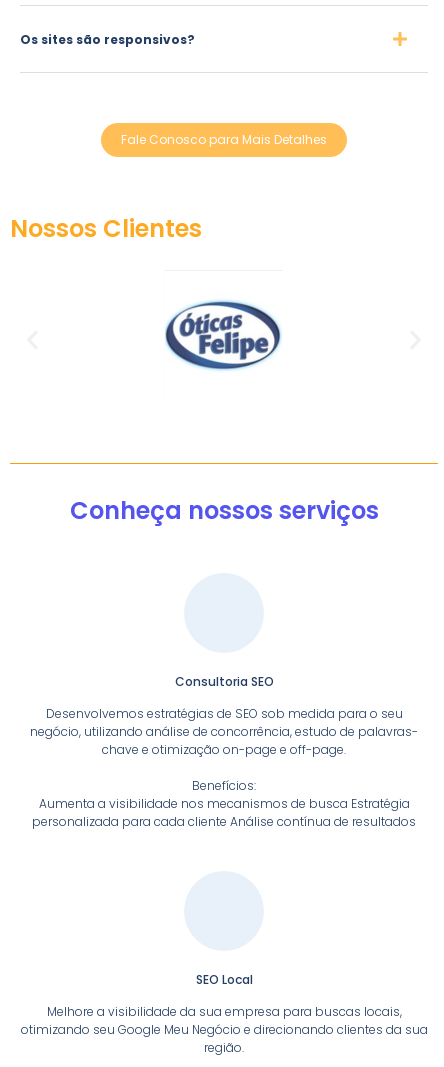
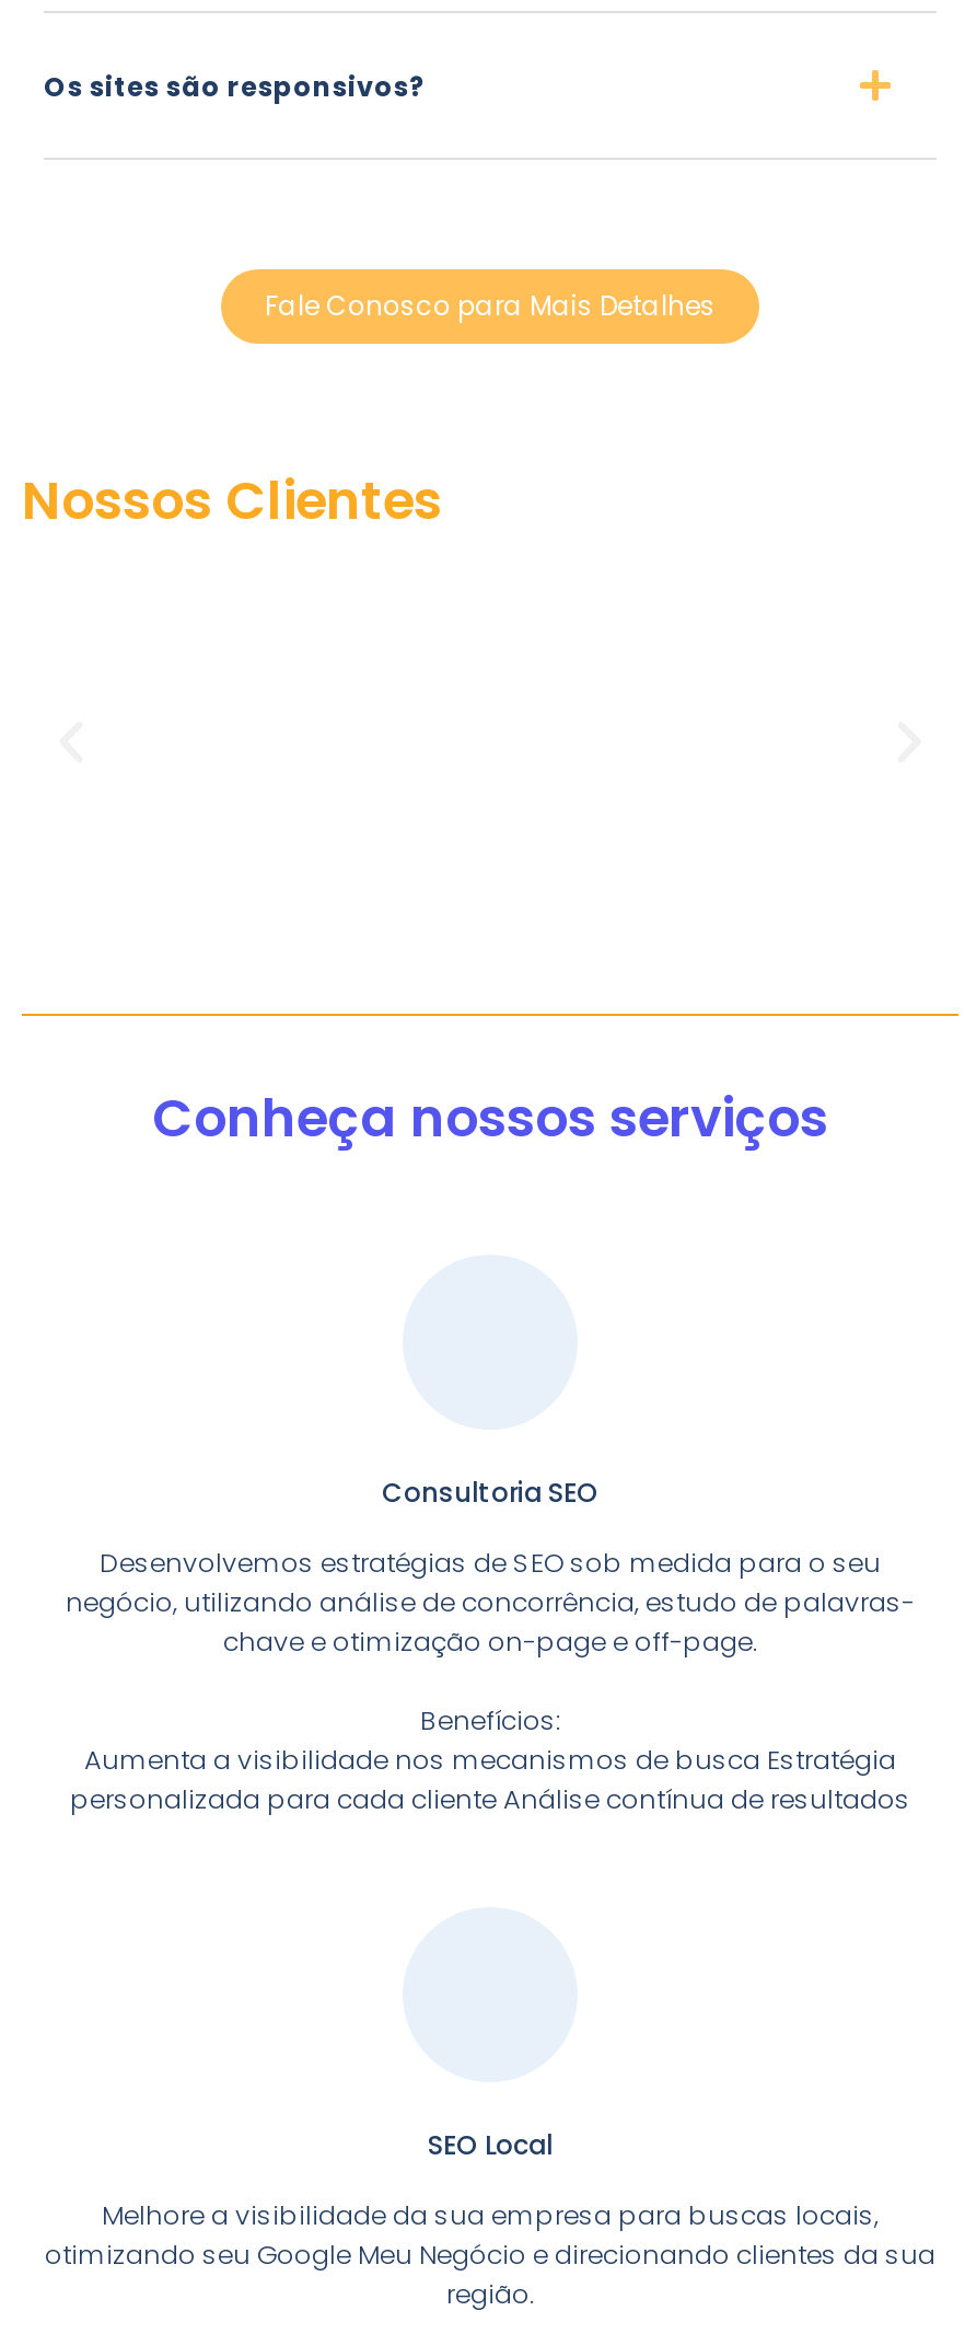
- [image]
